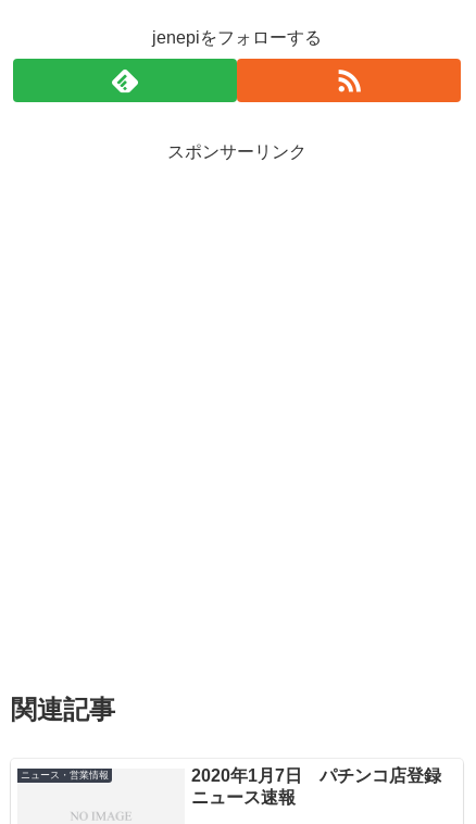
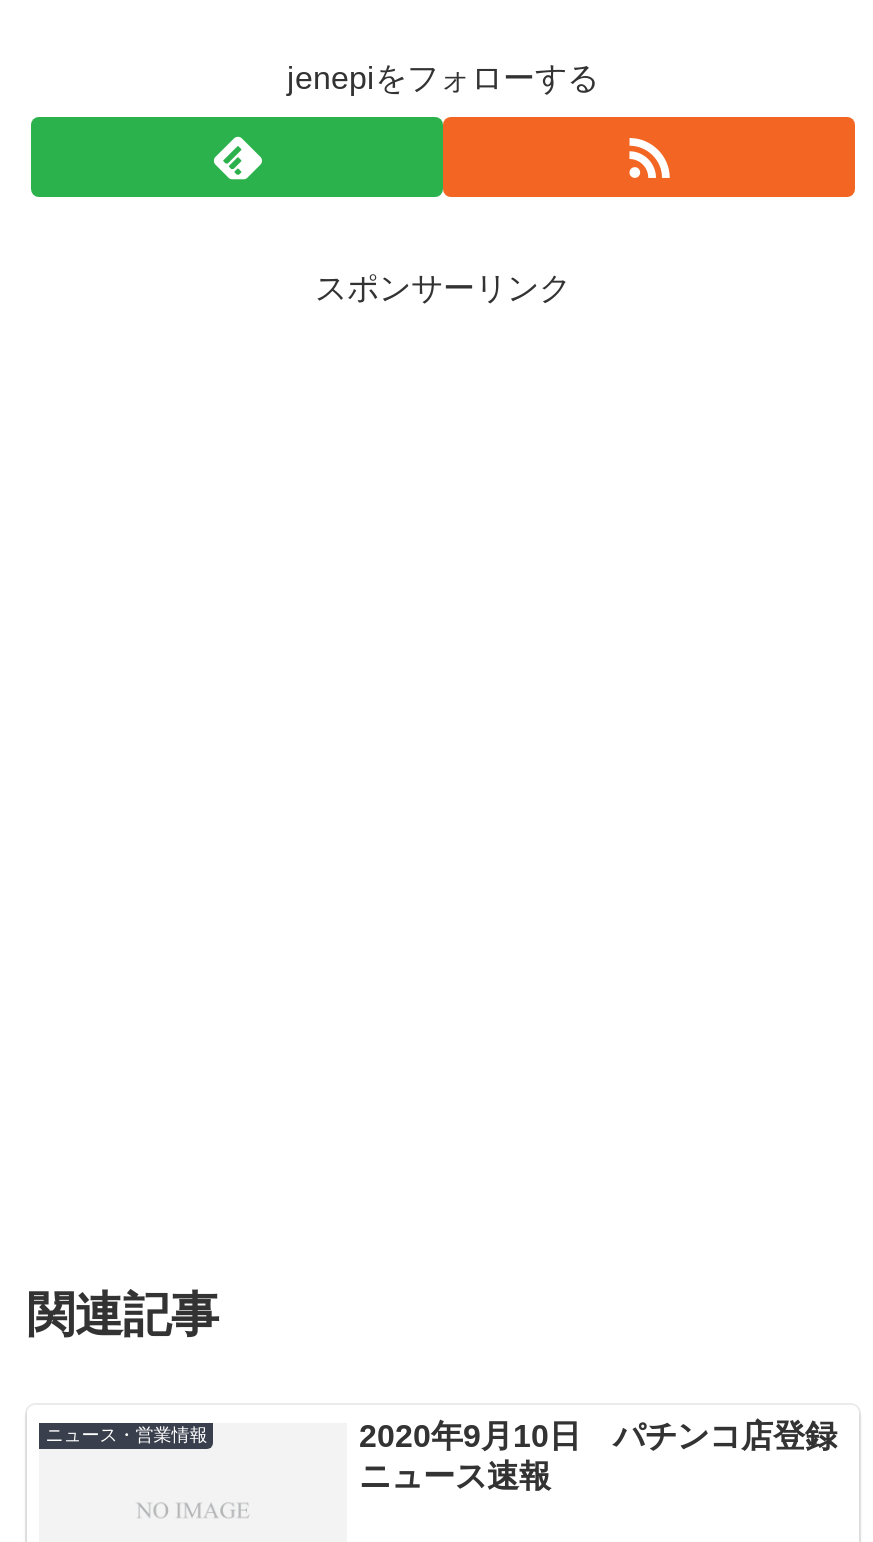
- 2020年1月7日 パチンコ店登録
+ 2020年9月10日 パチンコ店登録
